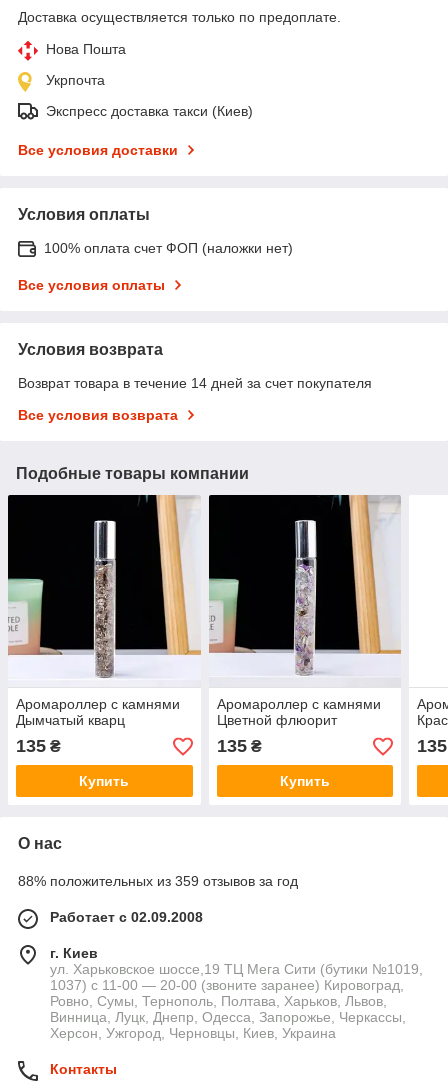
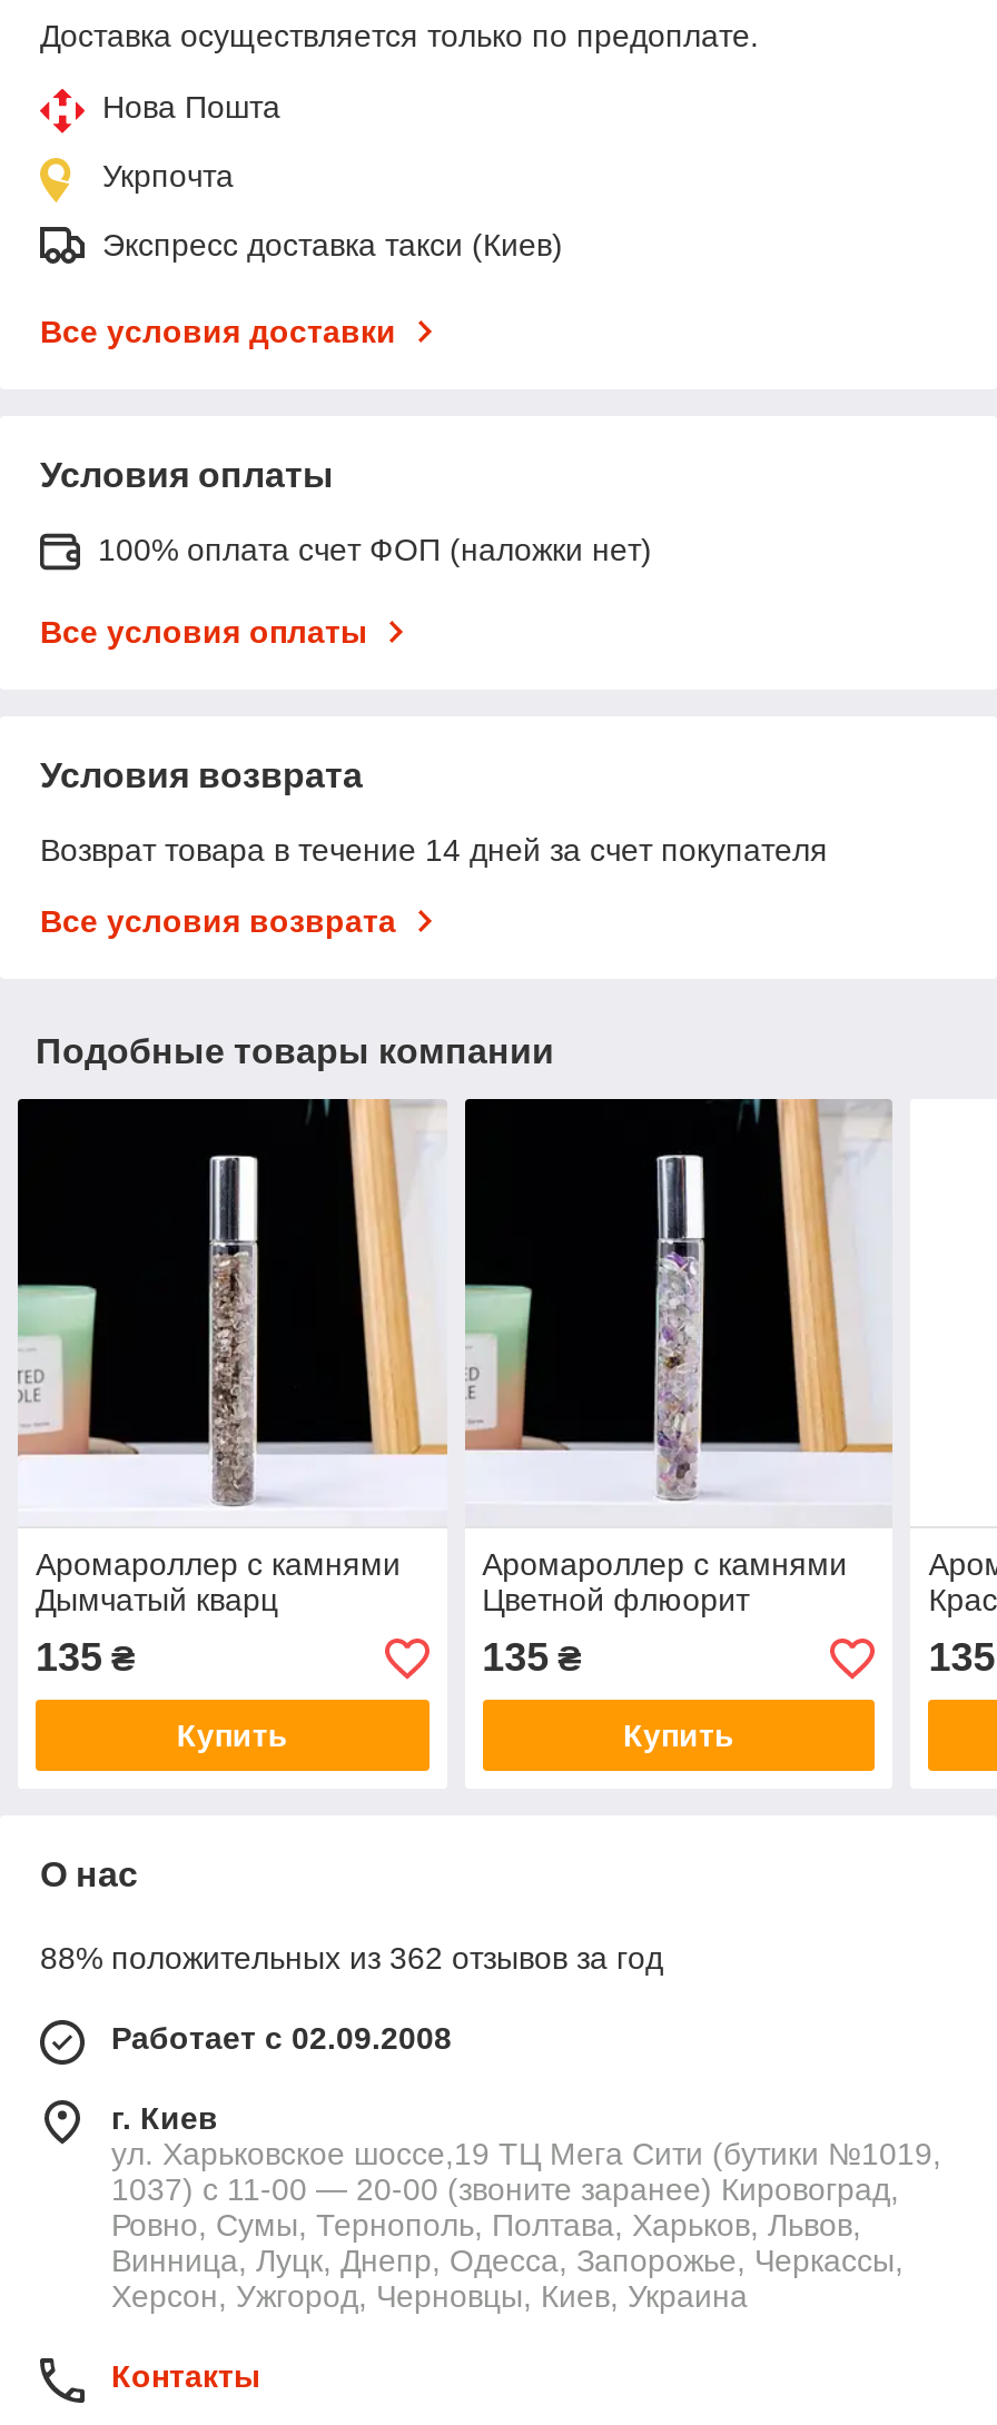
- 88% положительных из 359 отзывов за год
+ 88% положительных из 362 отзывов за год
